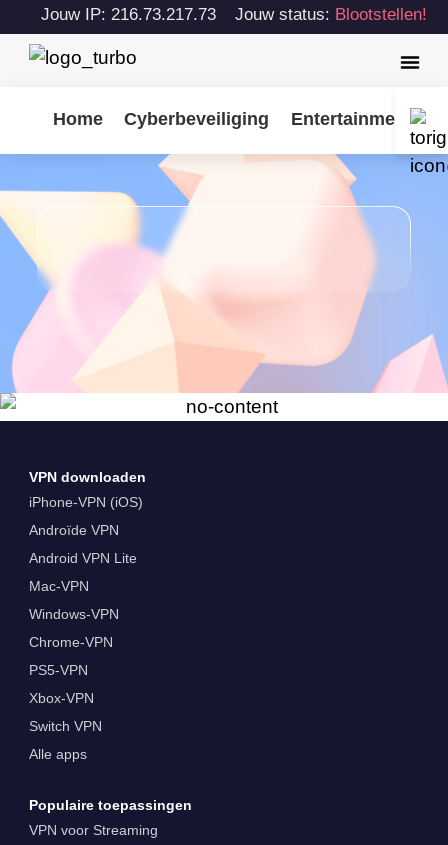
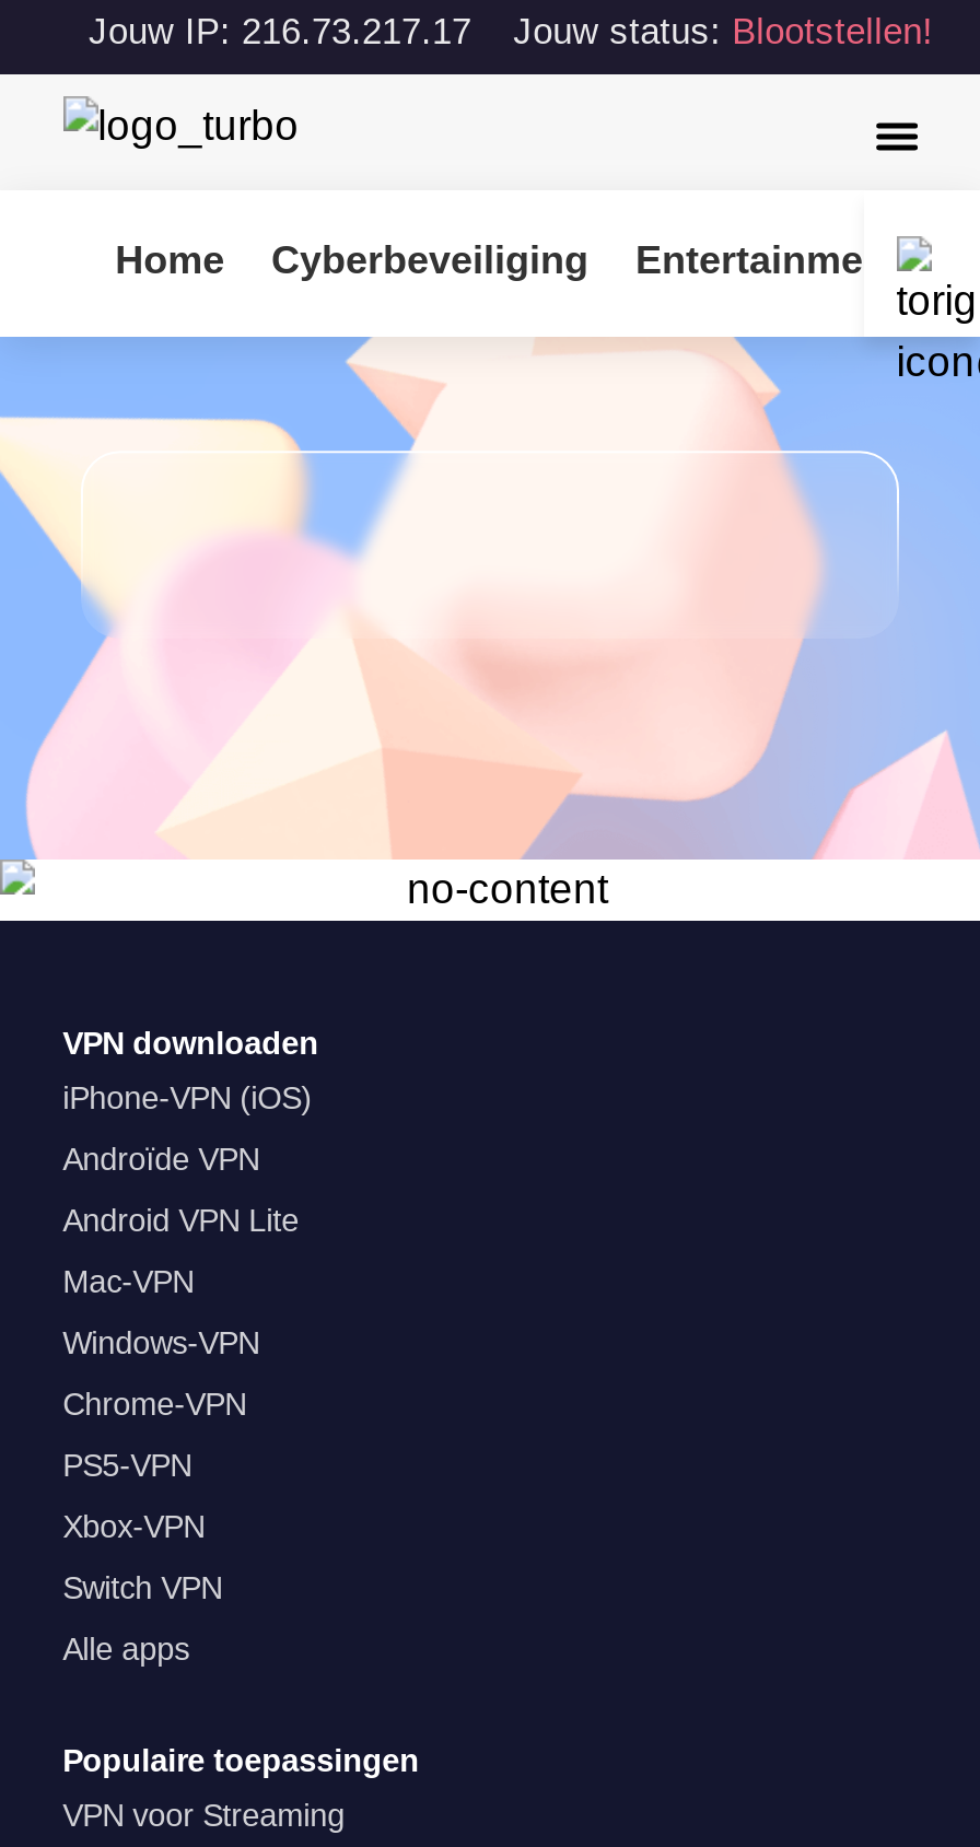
- Jouw IP: 216.73.217.73 Jouw status: Blootstellen!
+ Jouw IP: 216.73.217.17 Jouw status: Blootstellen!
